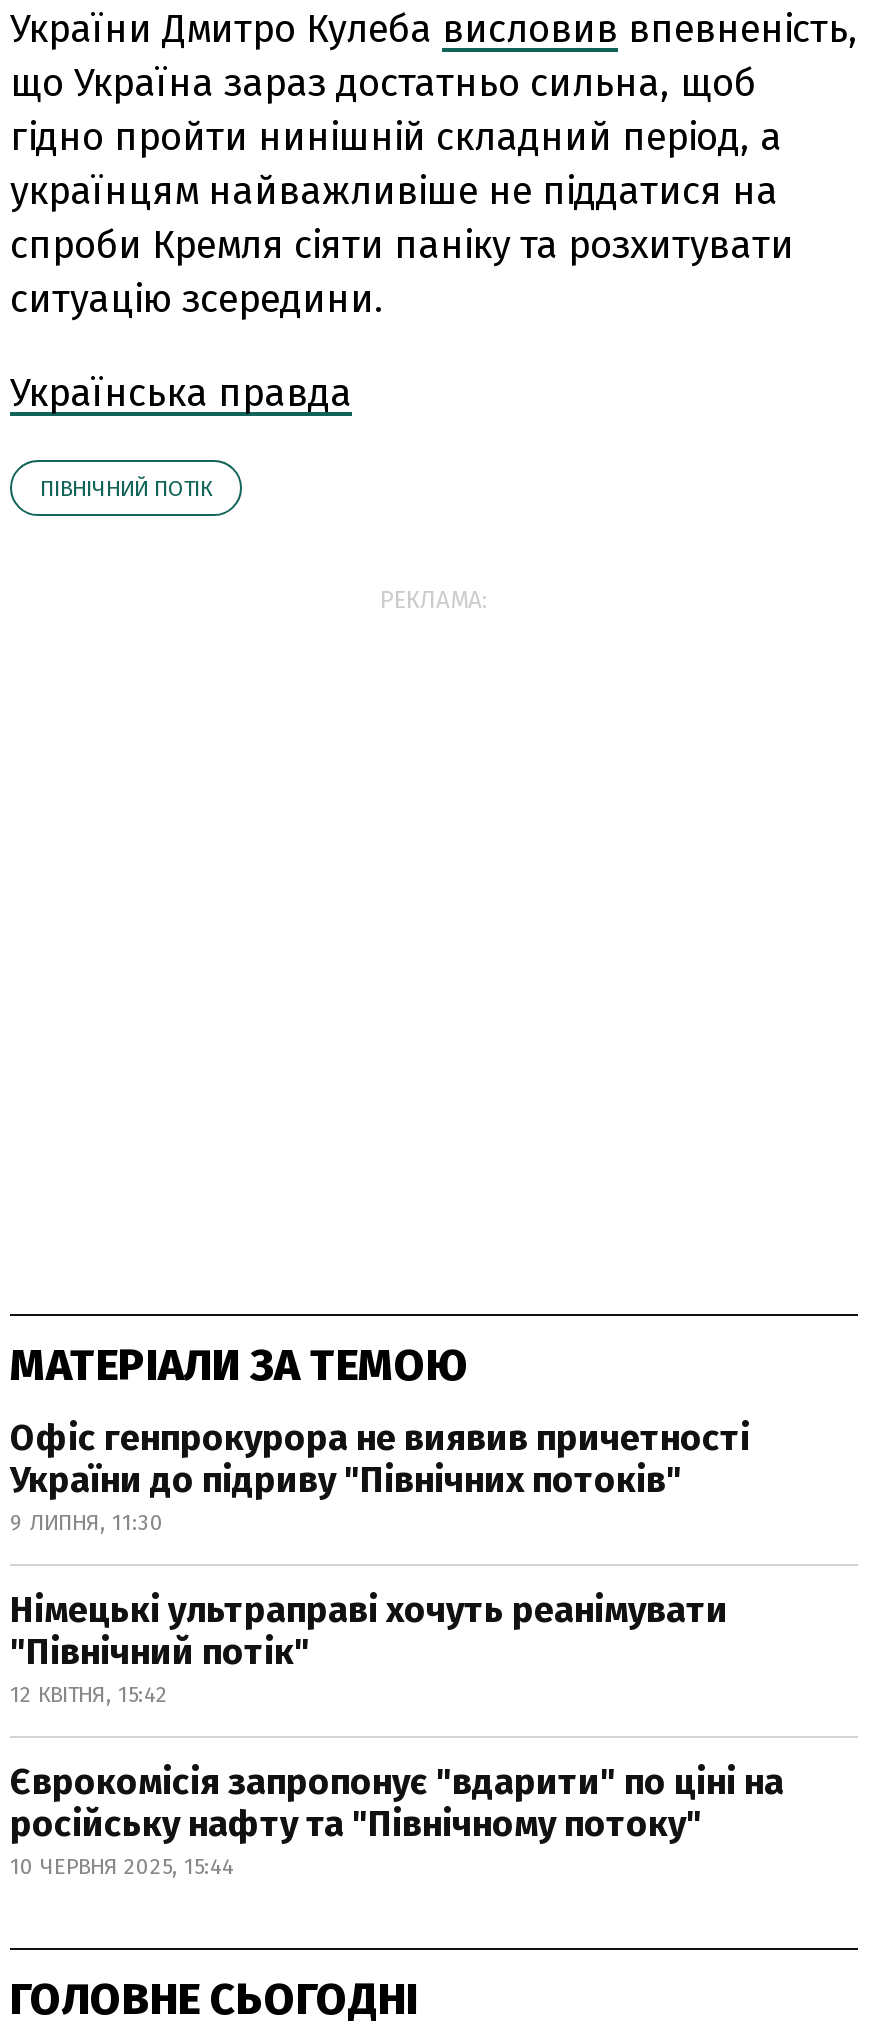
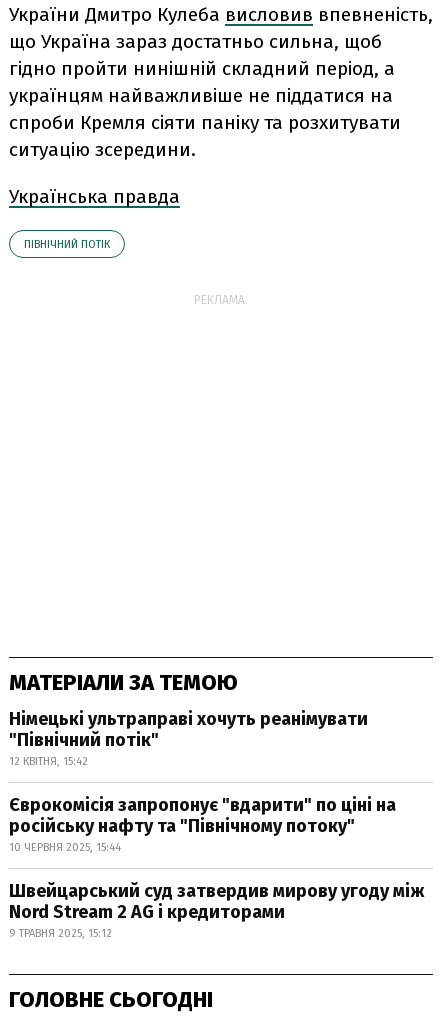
- Офіс генпрокурора не виявив причетності
- України до підриву "Північних потоків"
- 9 ЛИПНЯ, 11:30

moved up: Німецькі ультраправі хочуть реанімувати | "Північний потік" | 12 КВІТНЯ, 15:42 | Єврокомісія запропонує "вдарити" по ціні на | російську нафту та "Північному потоку" | 10 ЧЕРВНЯ 2025, 15:44

+ Швейцарський суд затвердив мирову угоду між
+ Nord Stream 2 AG і кредиторами
+ 9 ТРАВНЯ 2025, 15:12
